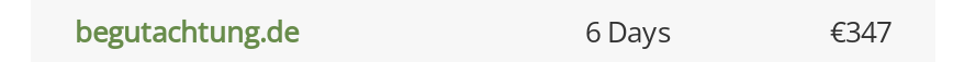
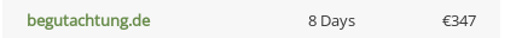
- 6 Days
+ 8 Days
